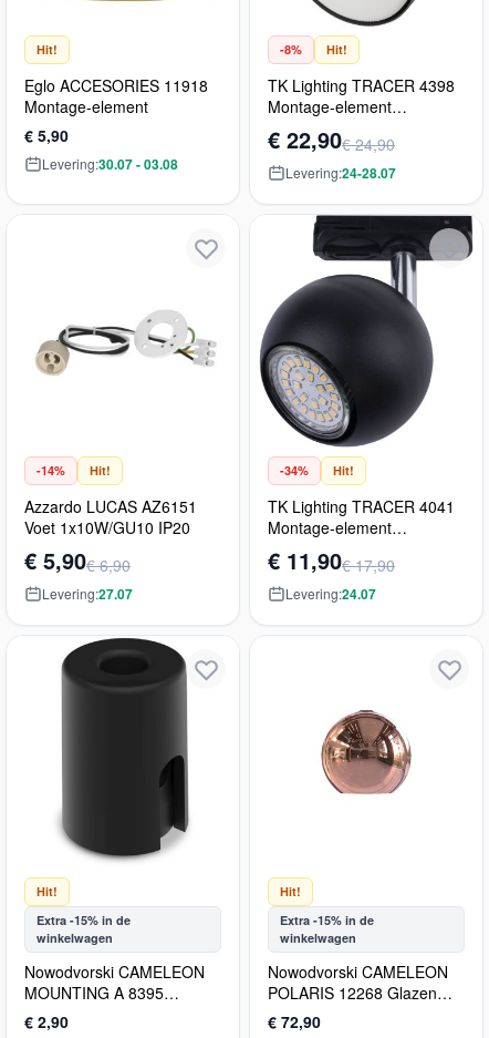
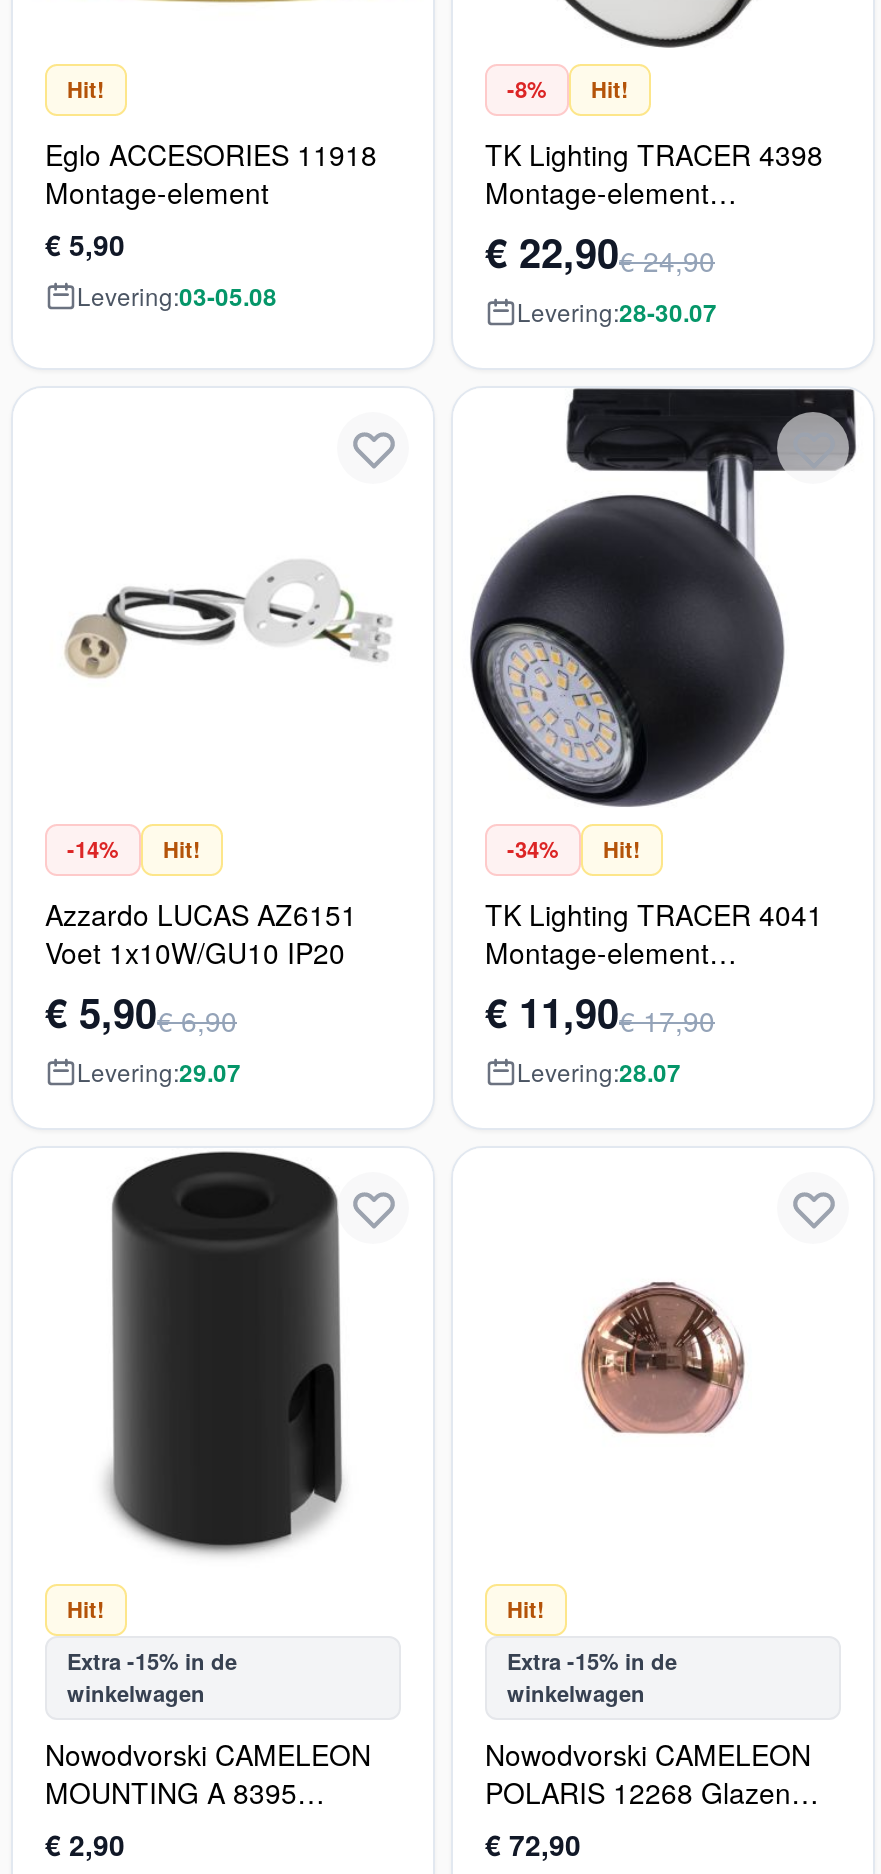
- Levering:30.07 - 03.08
+ Levering:03-05.08

- Levering:24-28.07
+ Levering:28-30.07

- Levering:27.07
+ Levering:29.07

- Levering:24.07
+ Levering:28.07
